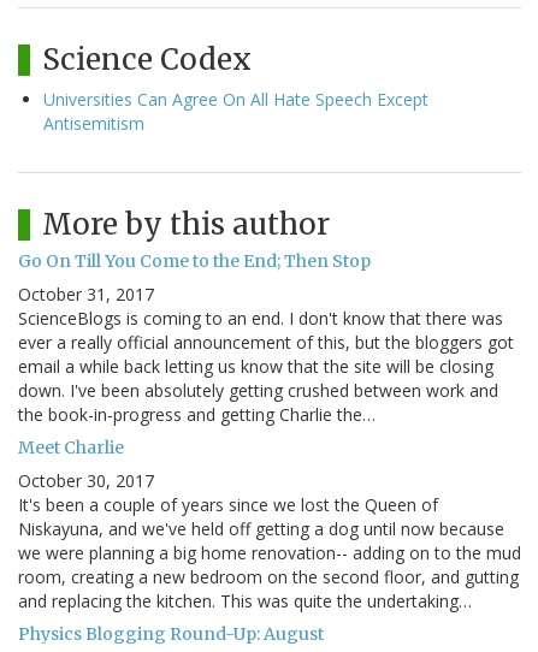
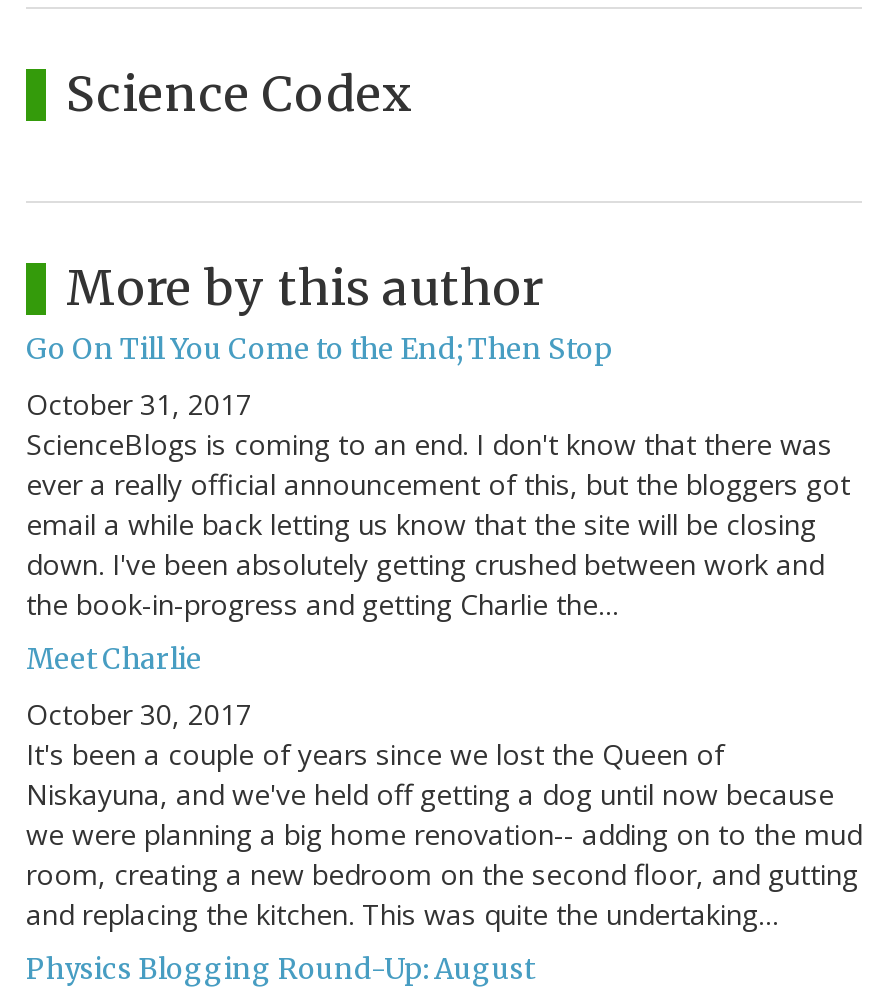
- Universities Can Agree On All Hate Speech Except
- Antisemitism
